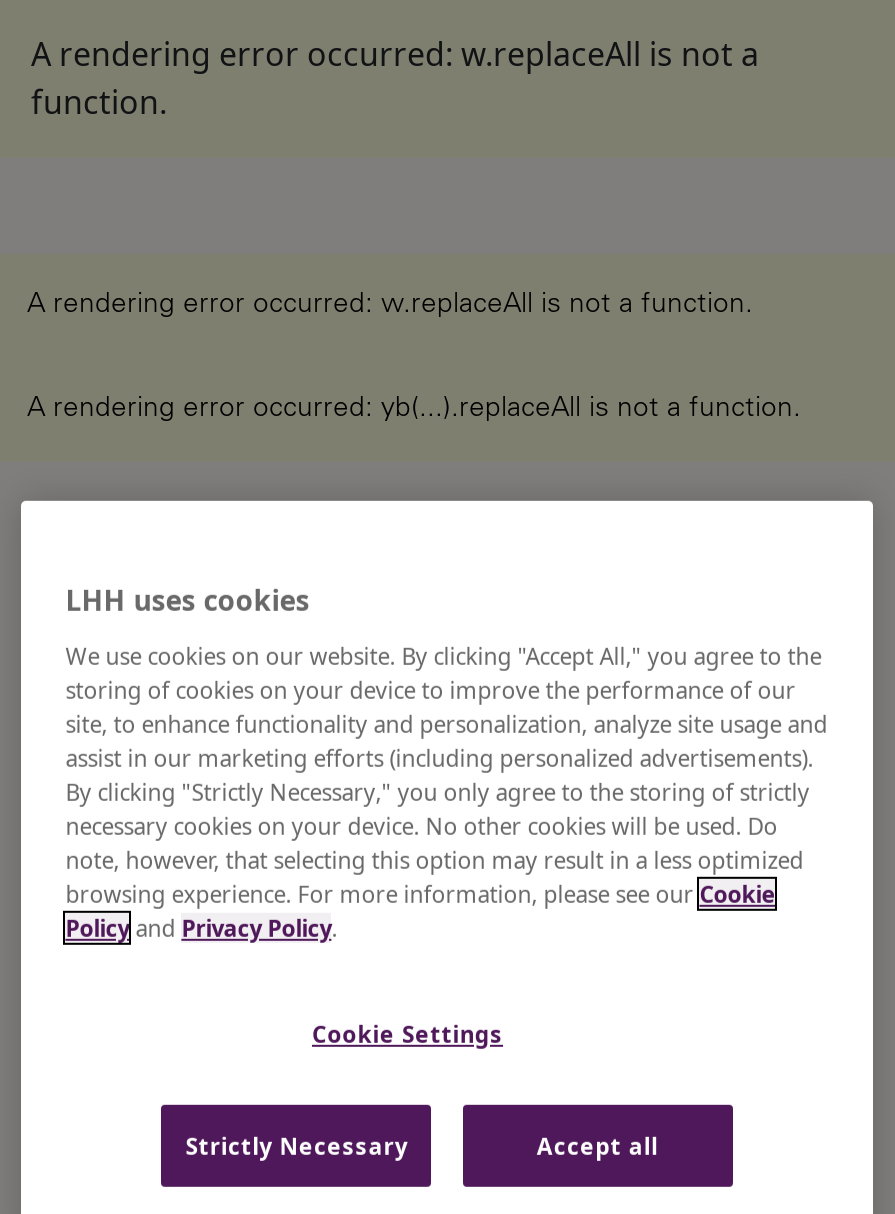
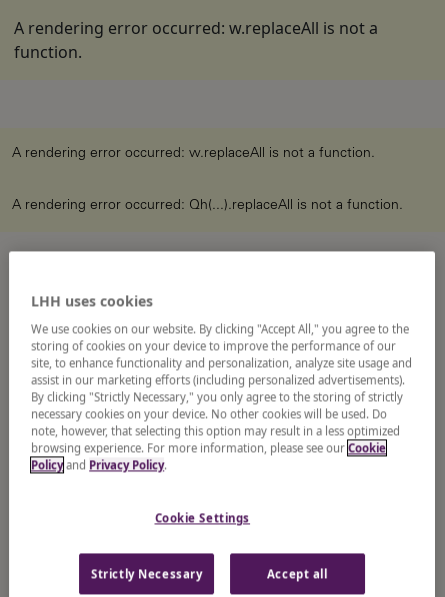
- A rendering error occurred: yb(...).replaceAll is not a function.
+ A rendering error occurred: Qh(...).replaceAll is not a function.
